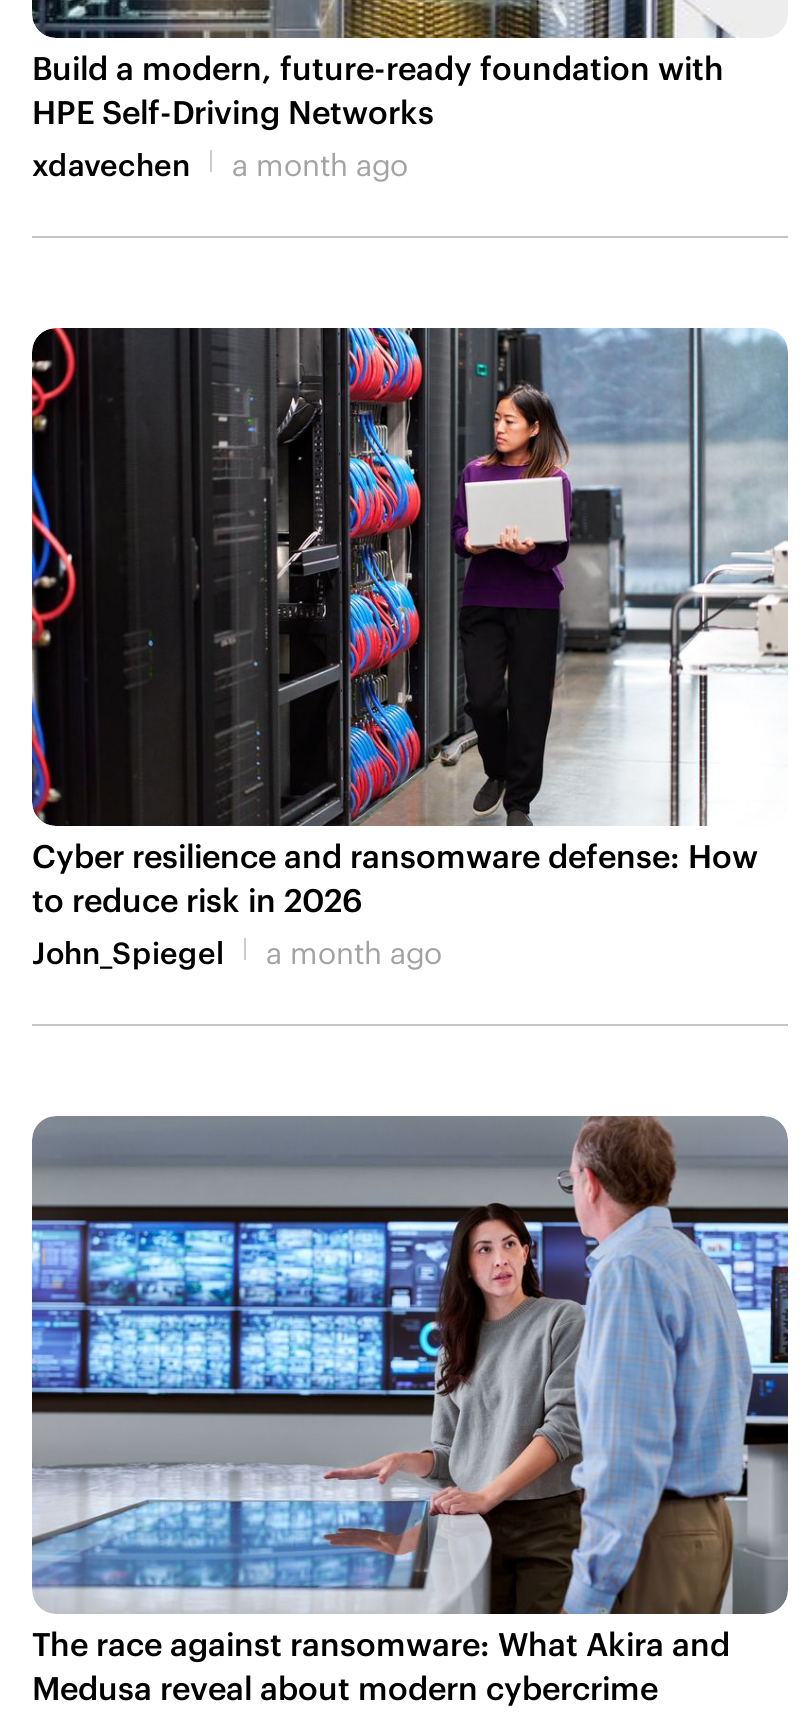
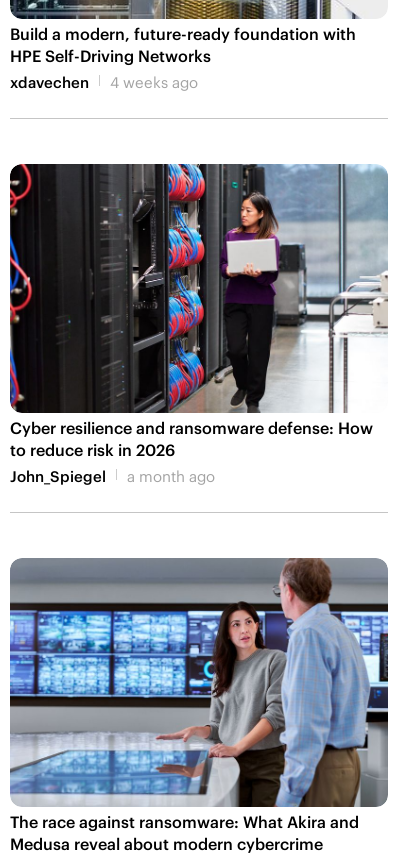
- a month ago
+ 4 weeks ago
